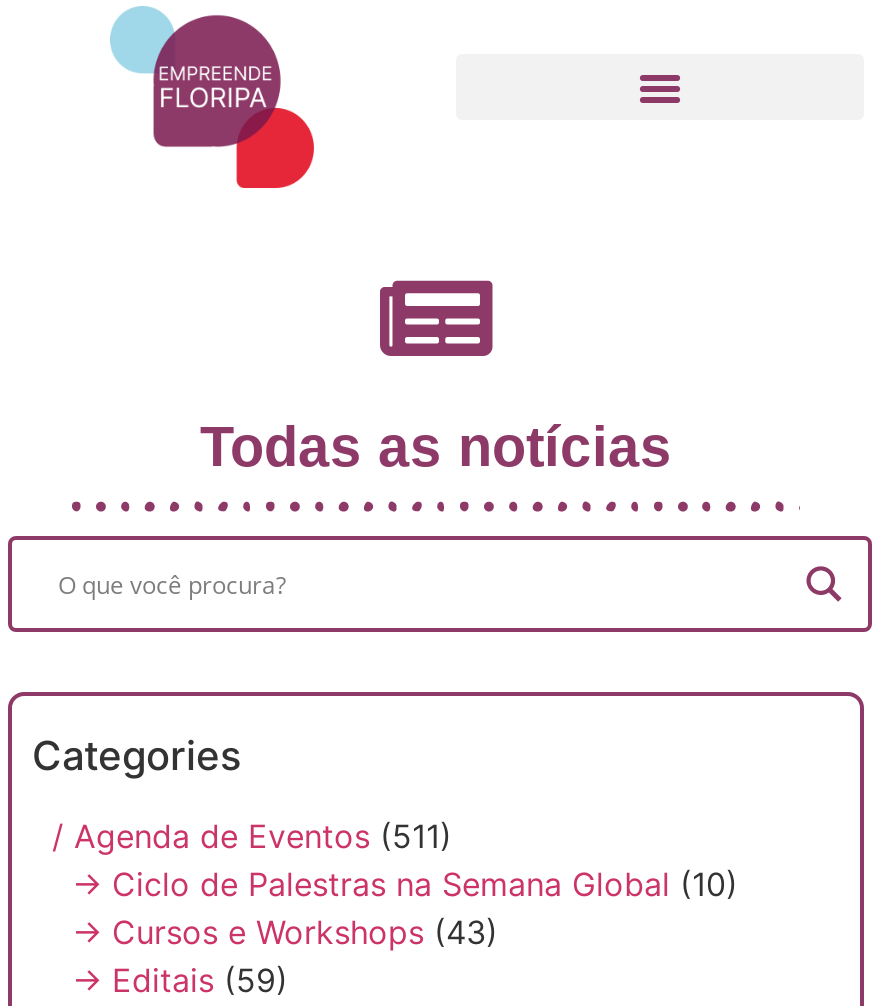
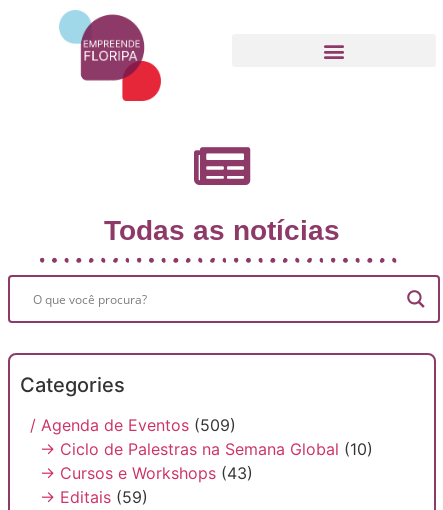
- / Agenda de Eventos (511)
+ / Agenda de Eventos (509)
